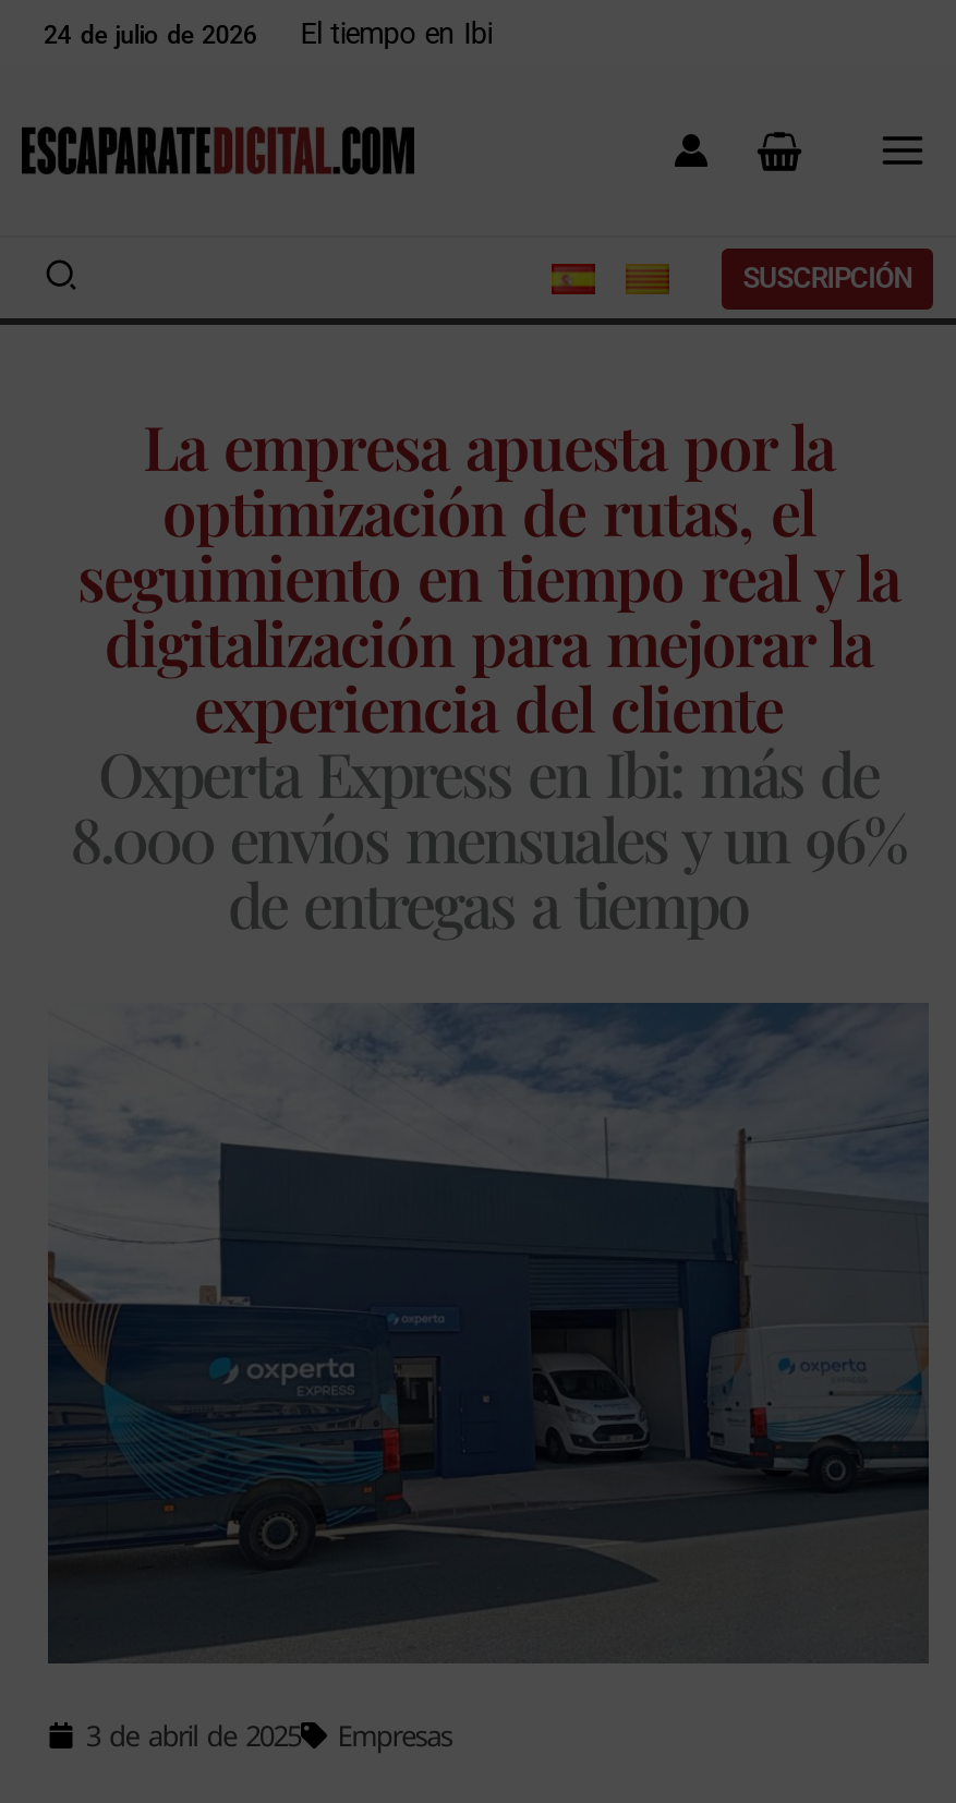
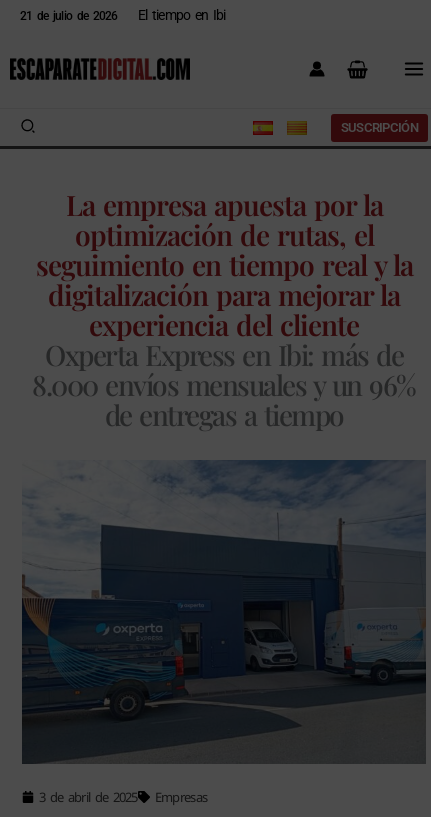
- 24 de julio de 2026
+ 21 de julio de 2026
